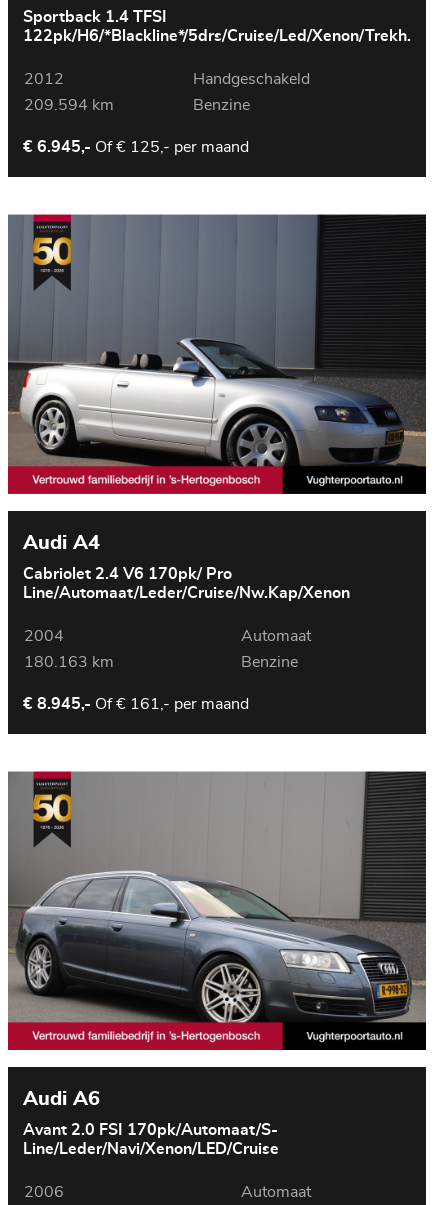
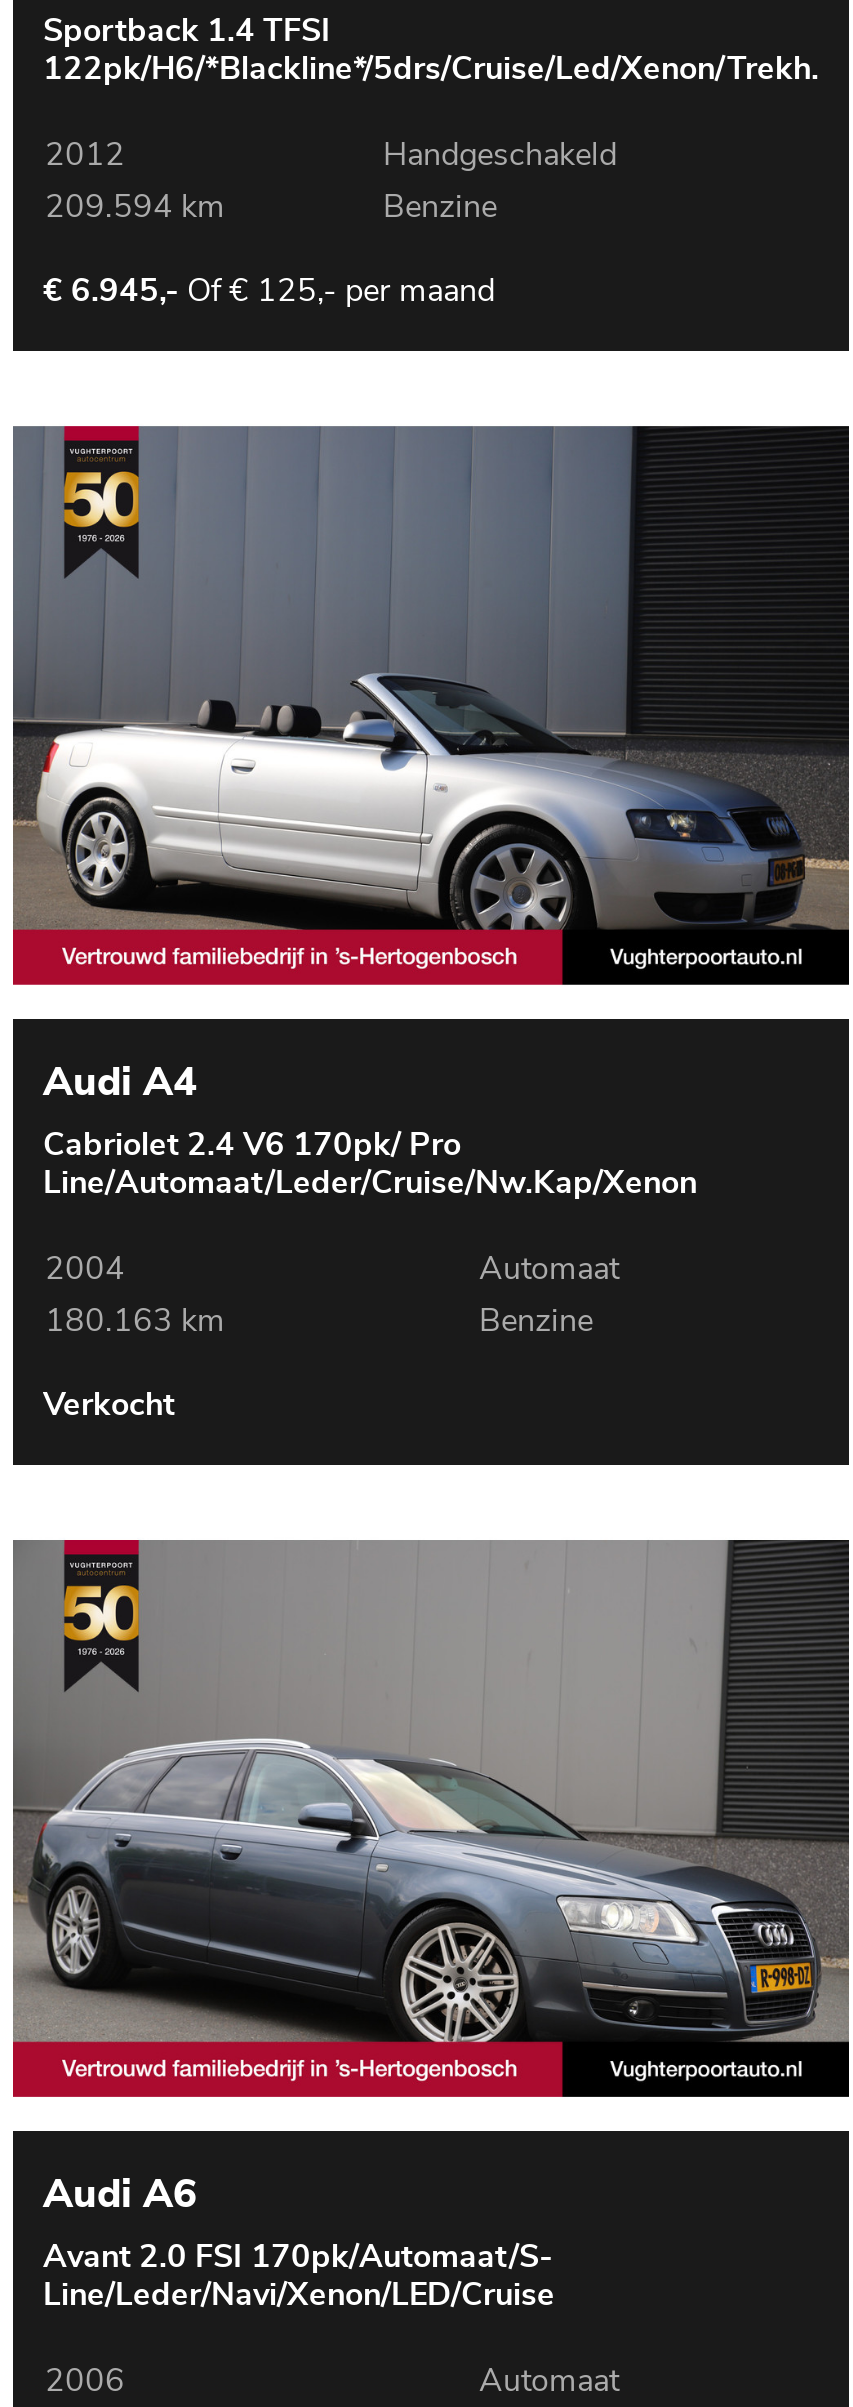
- € 8.945,- Of € 161,- per maand
+ Verkocht
